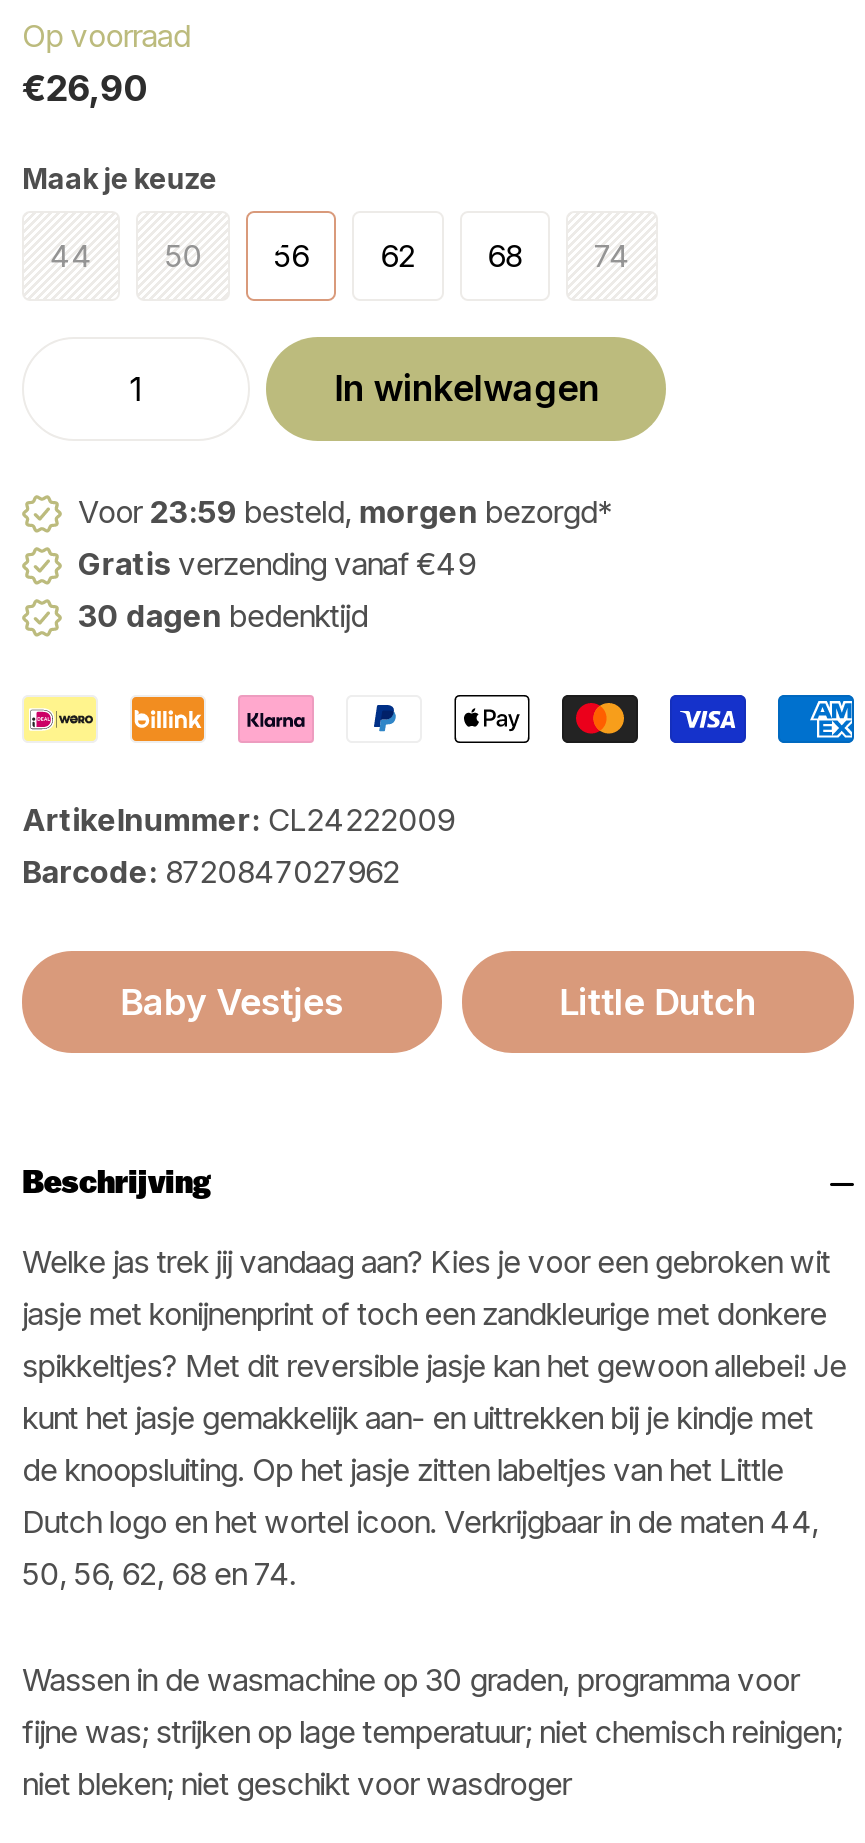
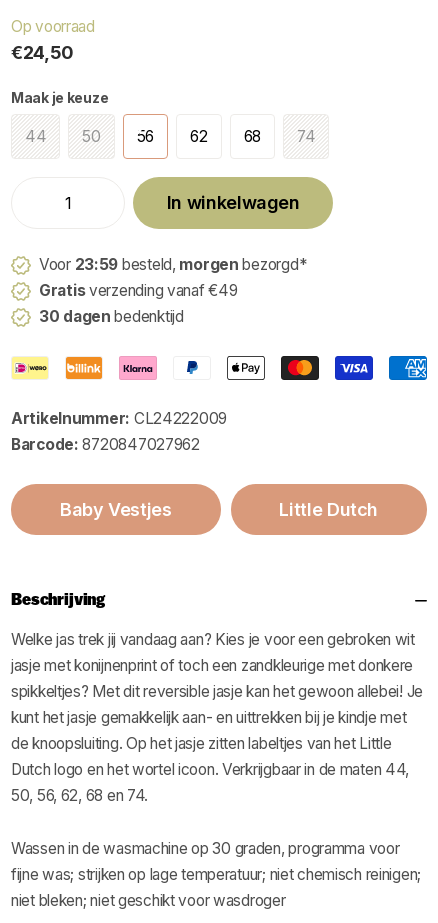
- €26,90
+ €24,50
